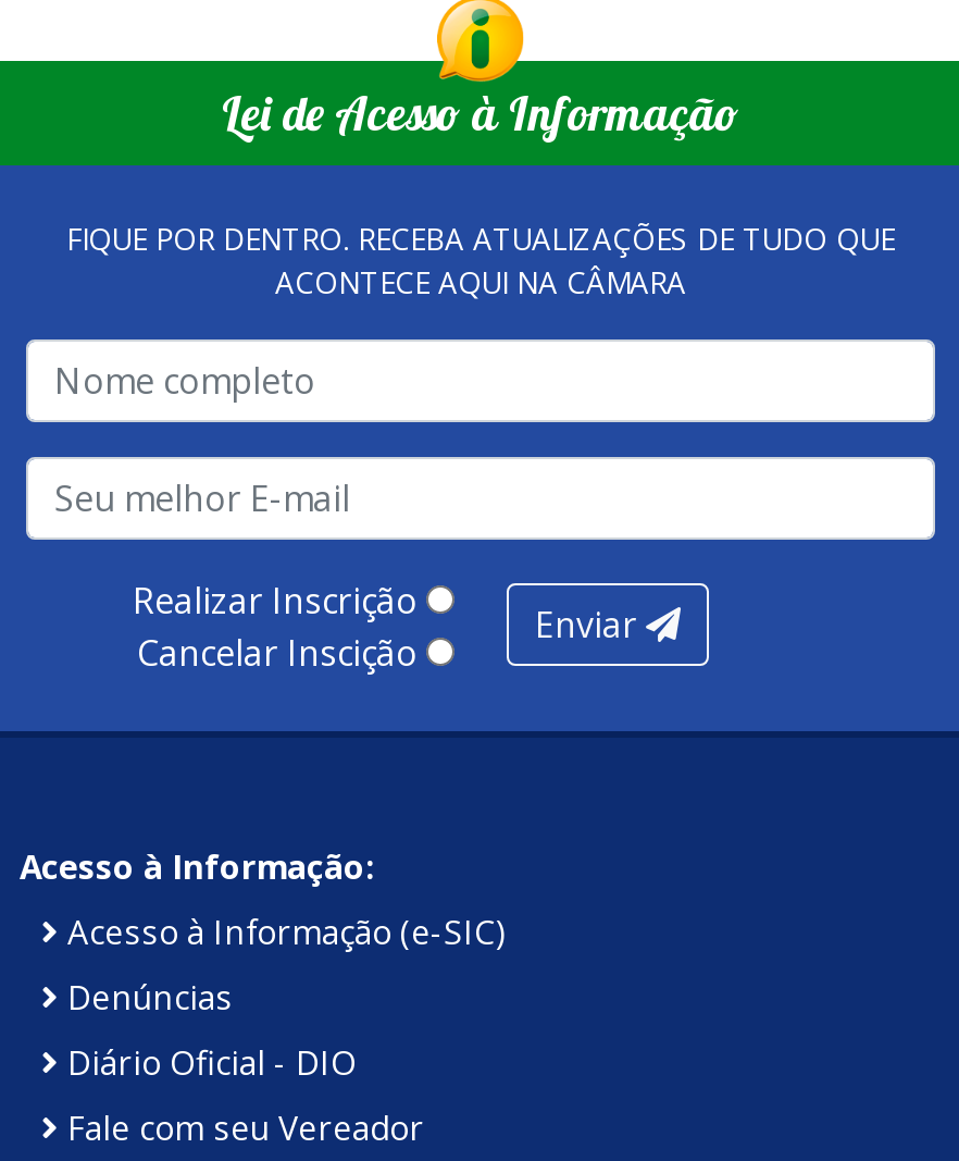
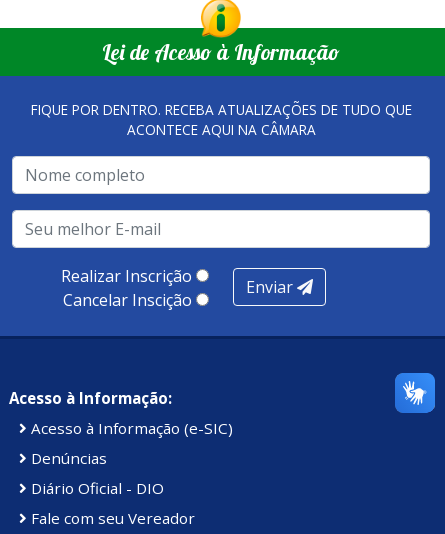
+ [image]
